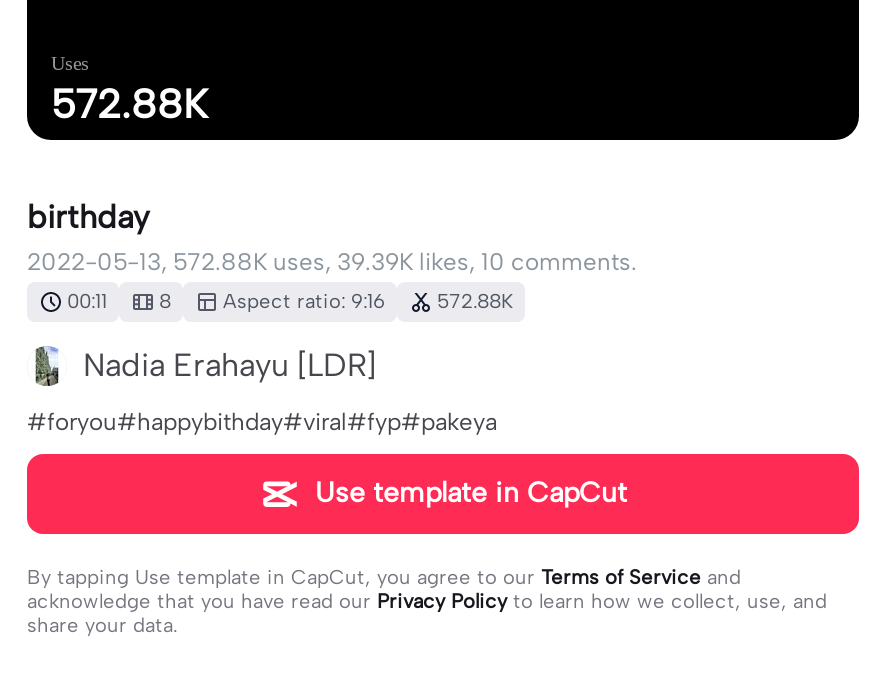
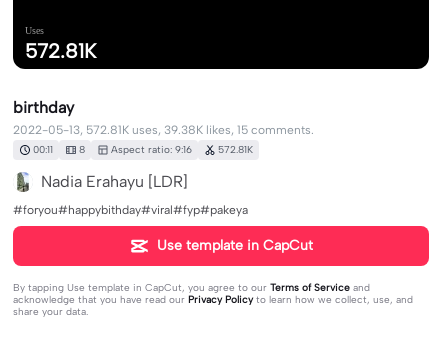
- 572.88K
+ 572.81K

- 2022-05-13, 572.88K uses, 39.39K likes, 10 comments.
+ 2022-05-13, 572.81K uses, 39.38K likes, 15 comments.

- 00:11 8 Aspect ratio: 9:16 572.88K
+ 00:11 8 Aspect ratio: 9:16 572.81K
